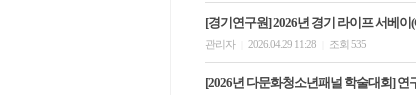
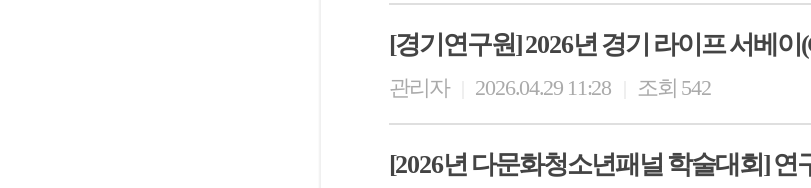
- 관리자 2026.04.29 11:28 조회 535
+ 관리자 2026.04.29 11:28 조회 542
